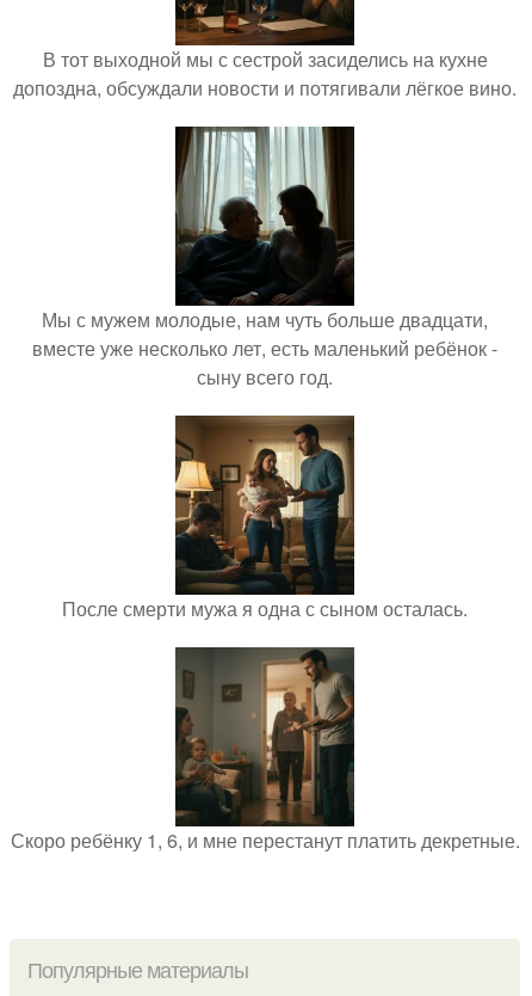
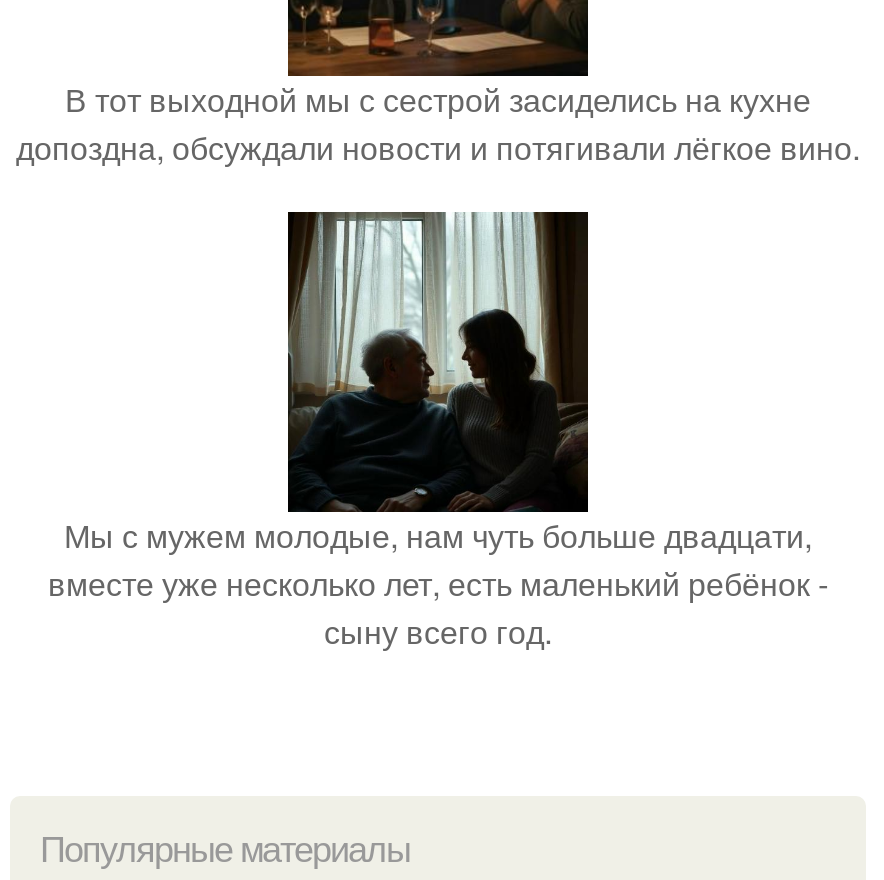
- [image]
- После смерти мужа я одна с сыном осталась.

- [image]
- Скоро ребёнку 1, 6, и мне перестанут платить декретные.
